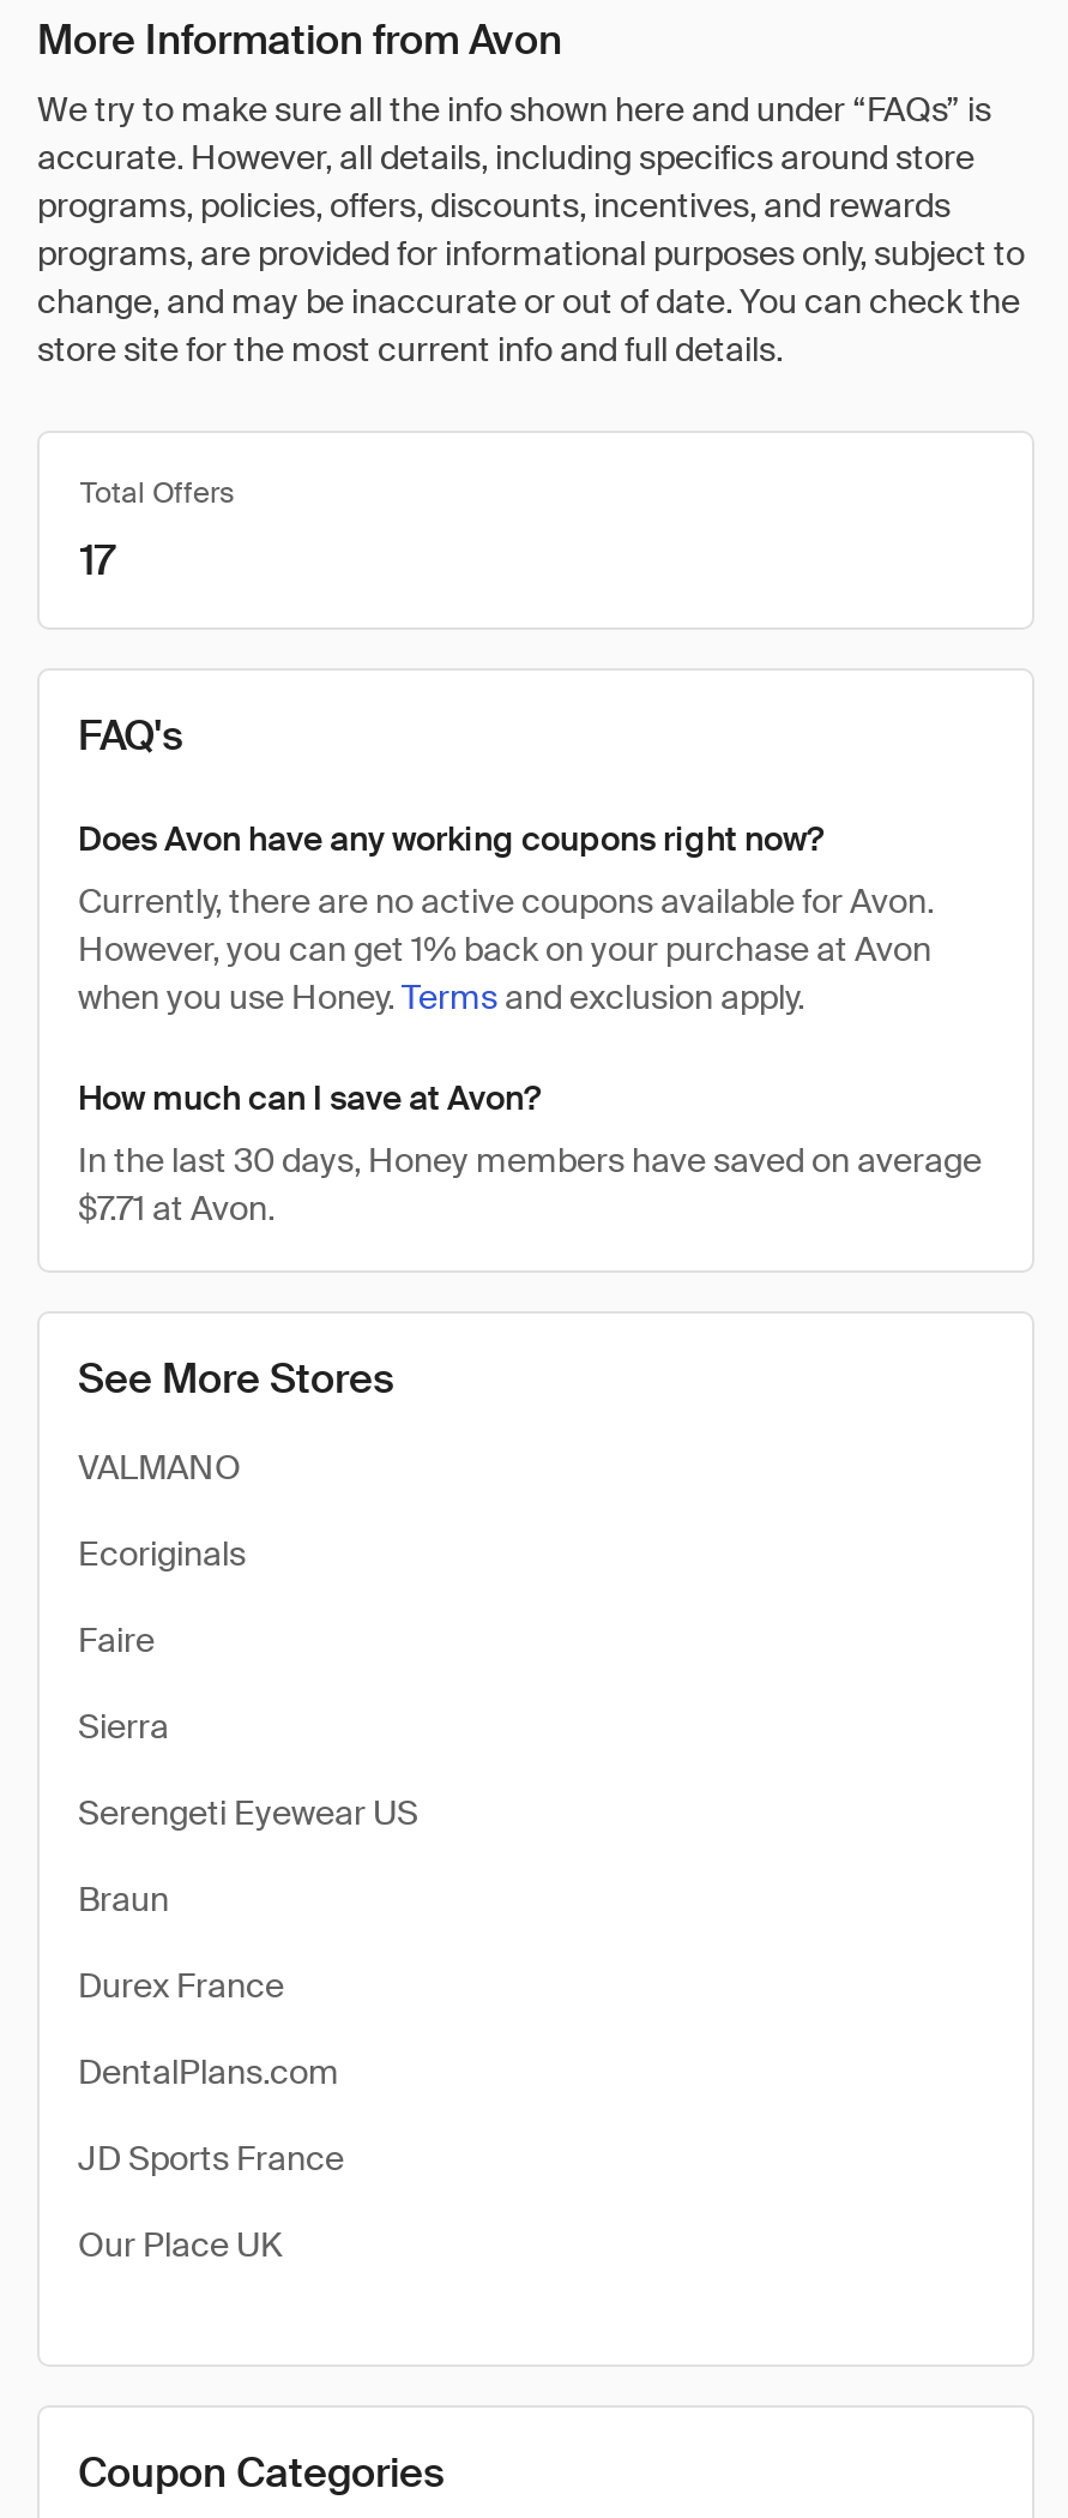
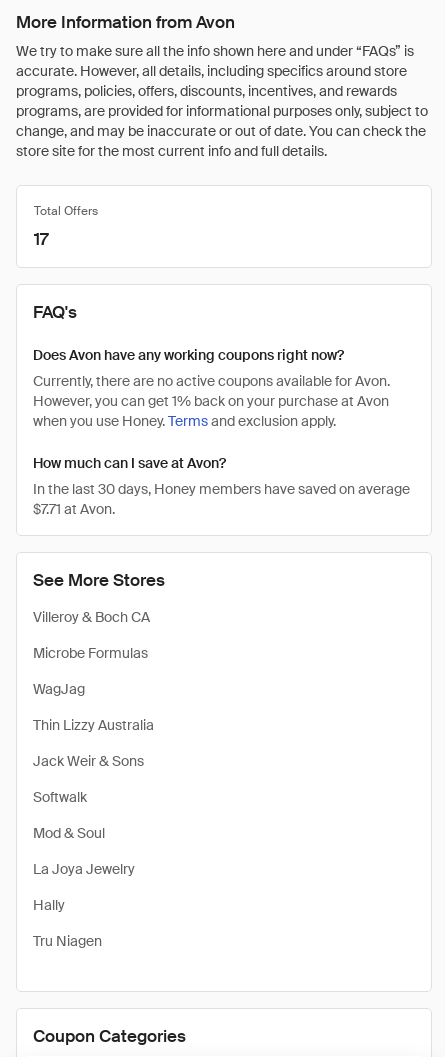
- VALMANO
+ Villeroy & Boch CA

- Ecoriginals
+ Microbe Formulas

- Faire
+ WagJag

- Sierra
+ Thin Lizzy Australia

- Serengeti Eyewear US
+ Jack Weir & Sons

- Braun
+ Softwalk

- Durex France
+ Mod & Soul

- DentalPlans.com
+ La Joya Jewelry

- JD Sports France
+ Hally

- Our Place UK
+ Tru Niagen
